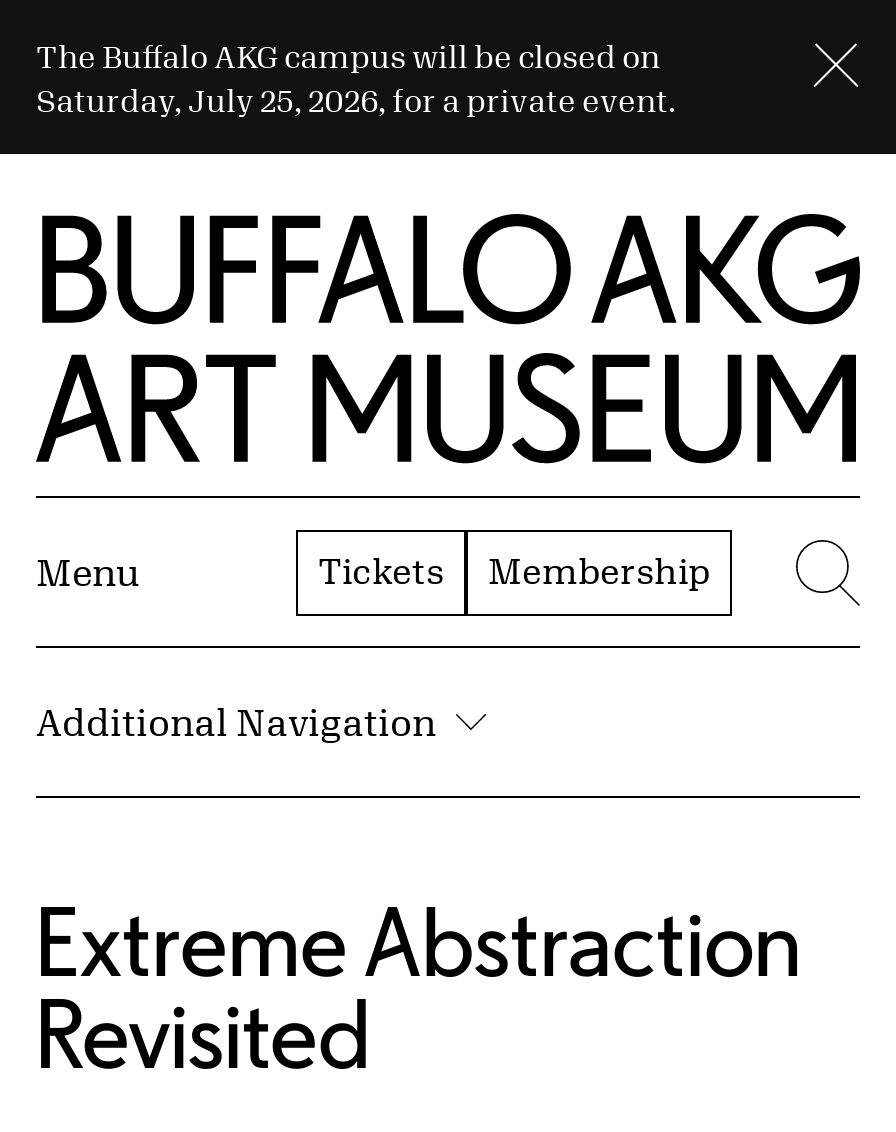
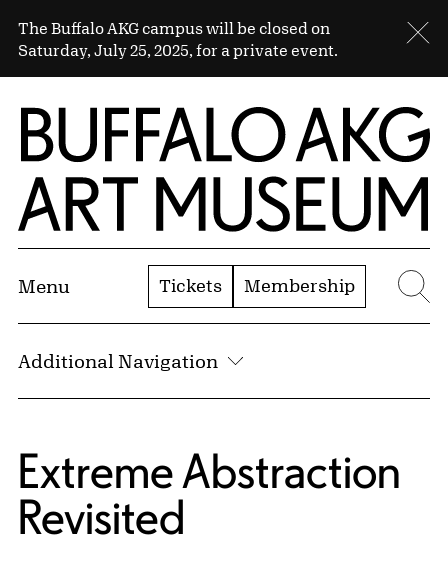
- Saturday, July 25, 2026, for a private event.
+ Saturday, July 25, 2025, for a private event.
